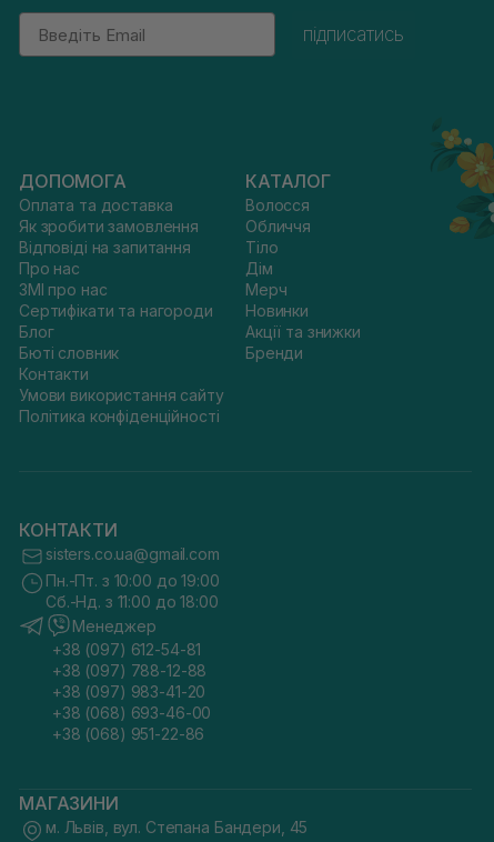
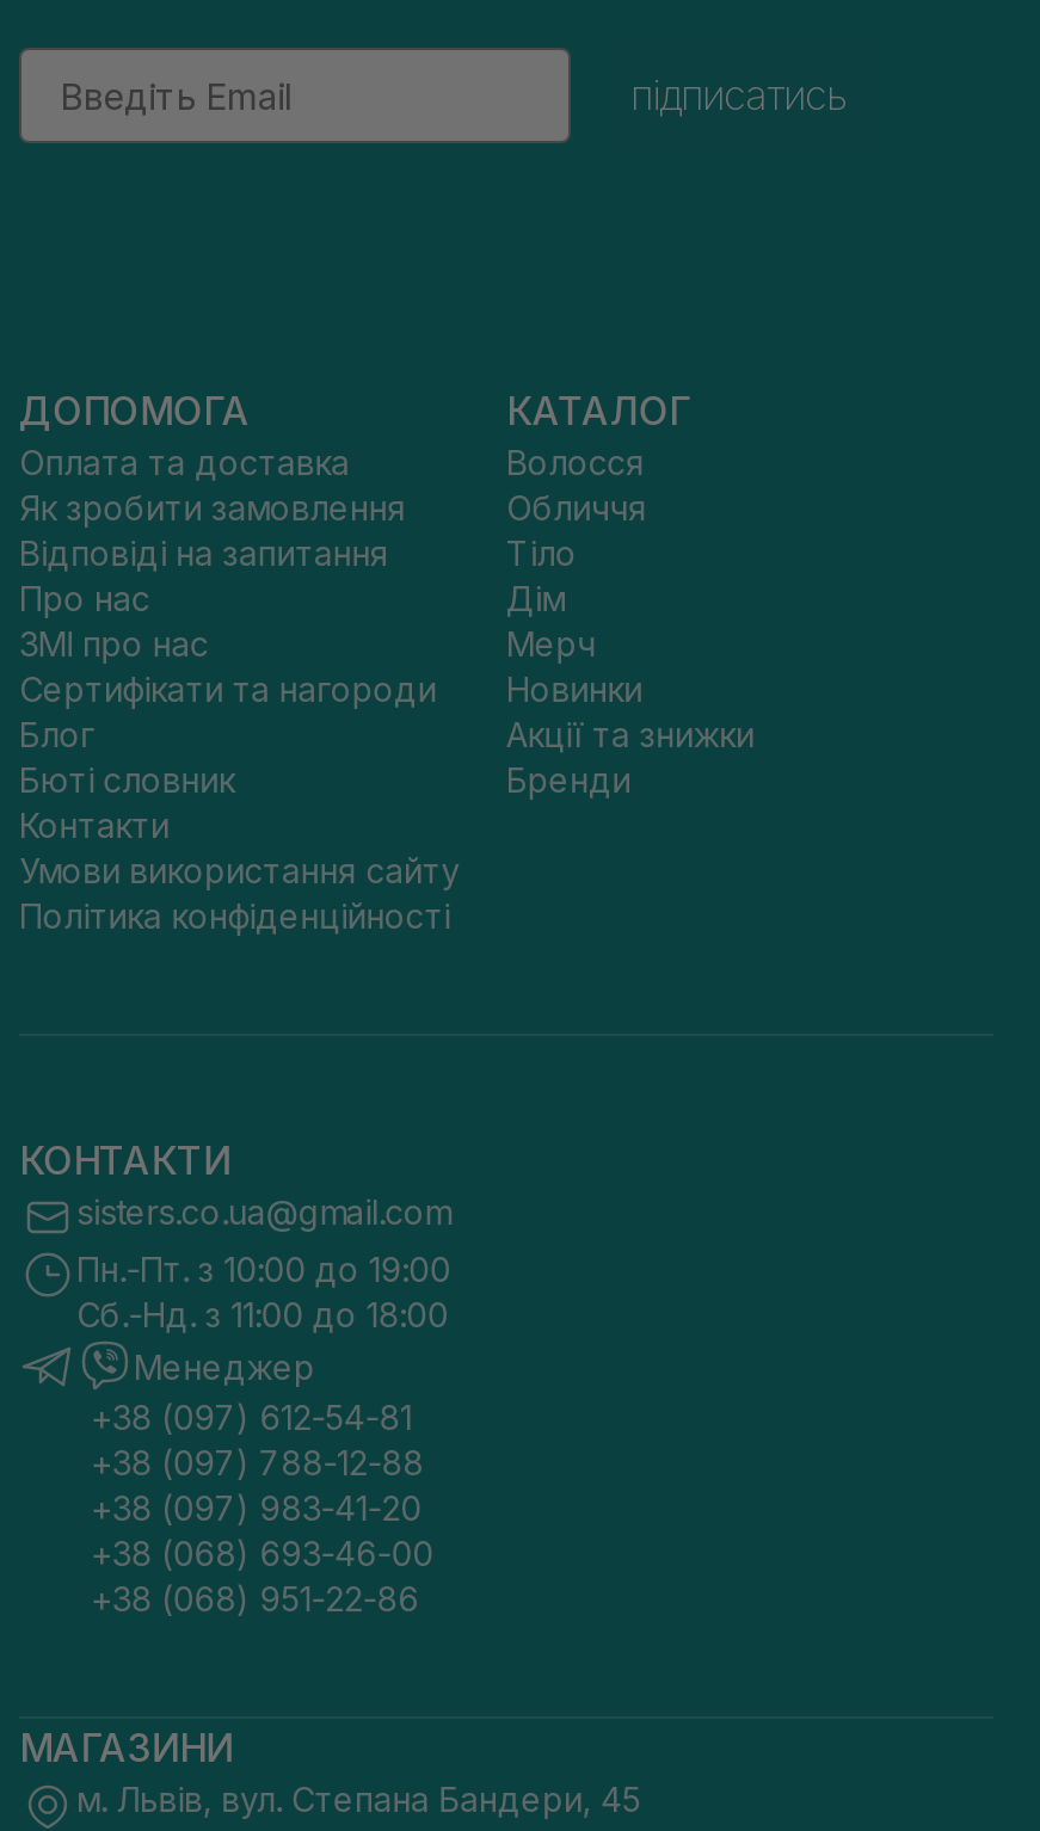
- [image]
